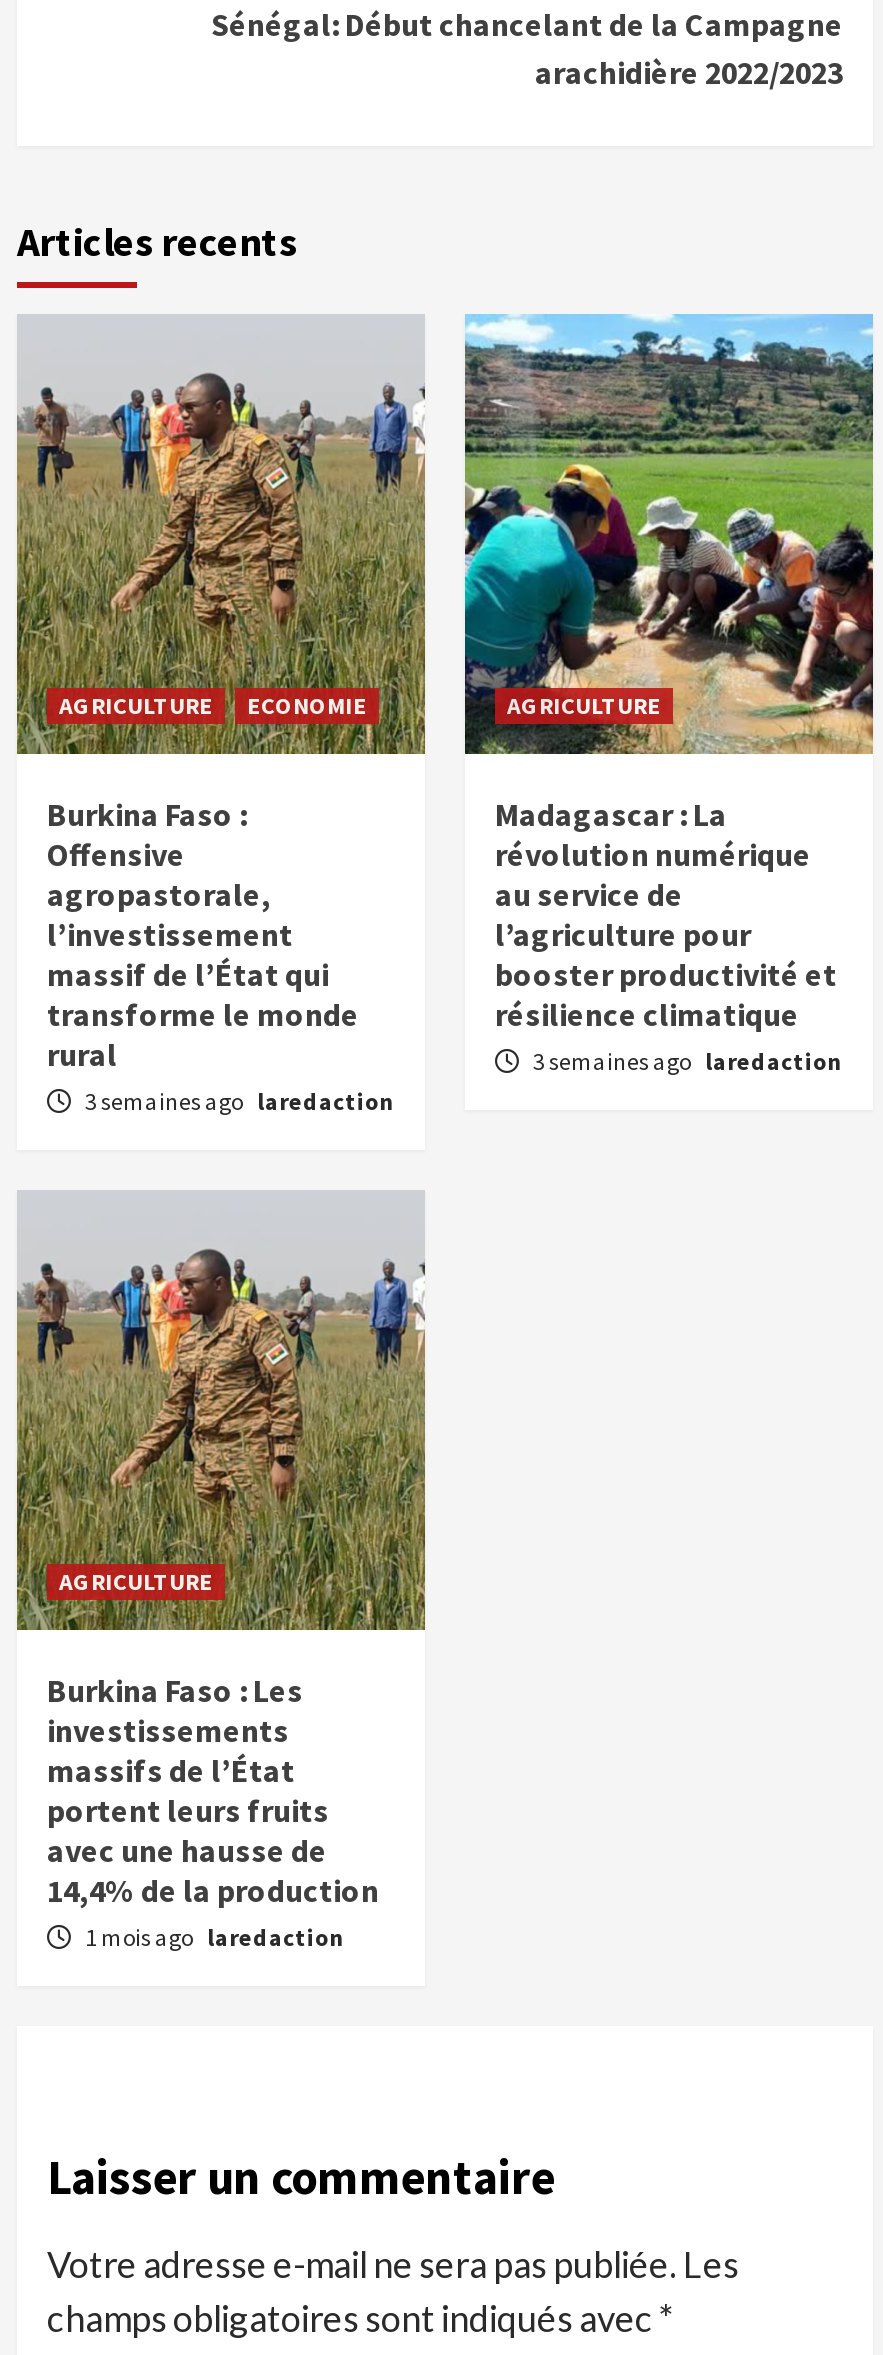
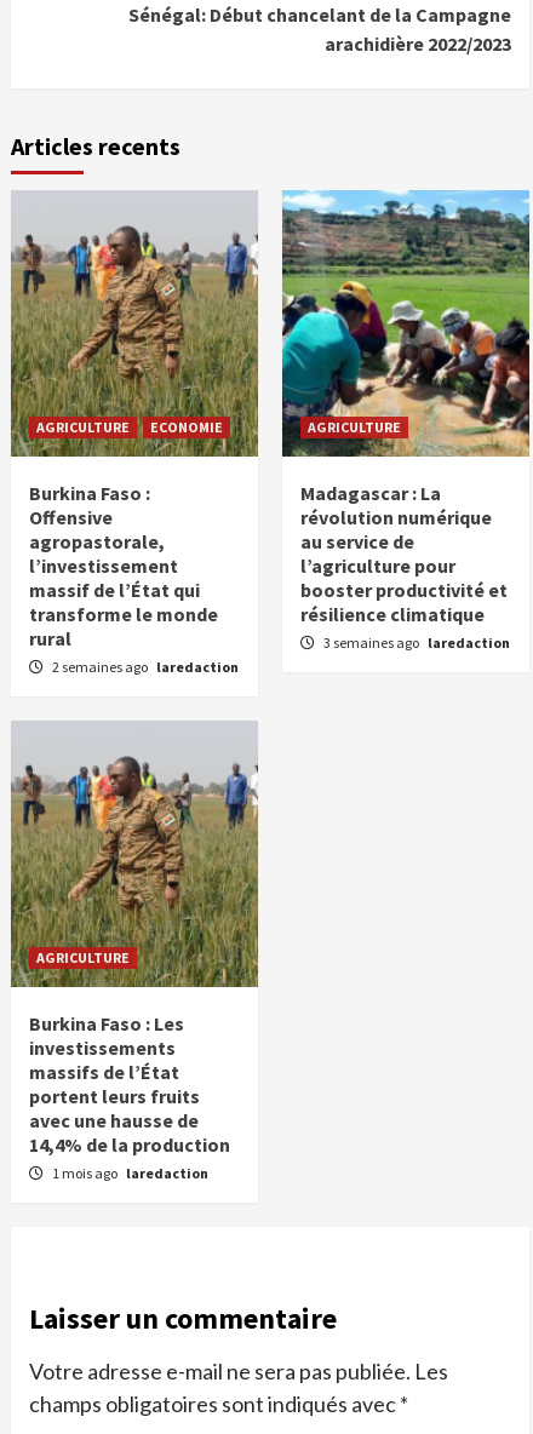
- 3 semaines ago laredaction
+ 2 semaines ago laredaction
